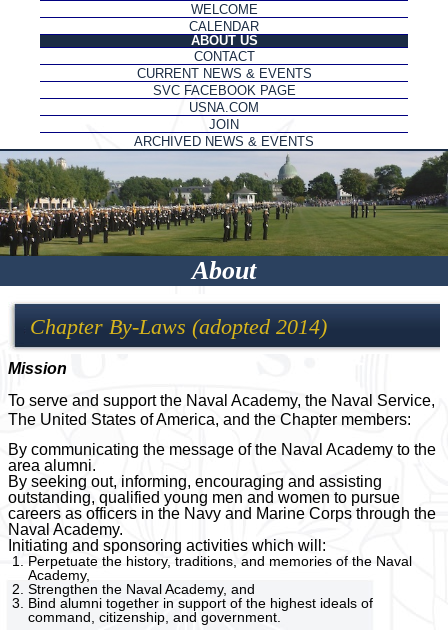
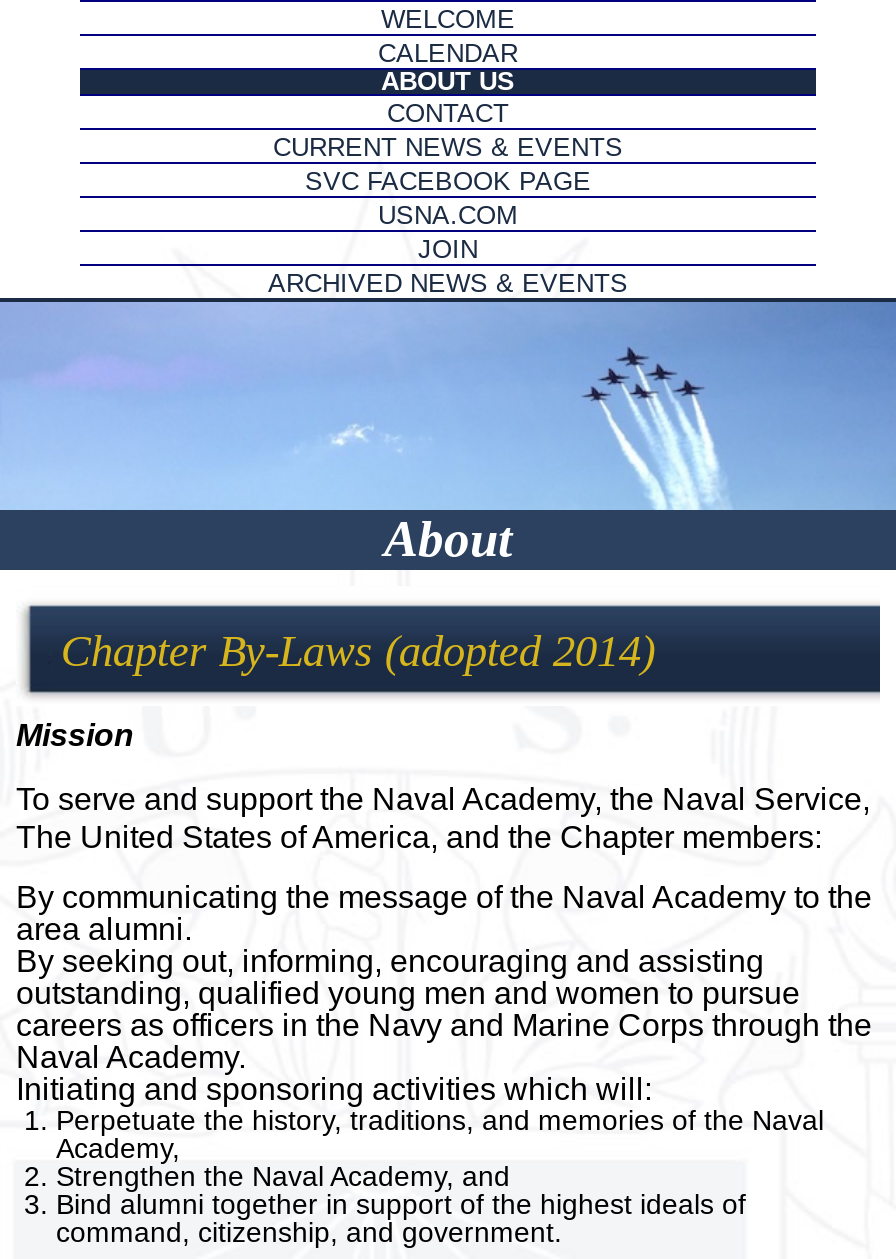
- [image]
+ [image]
